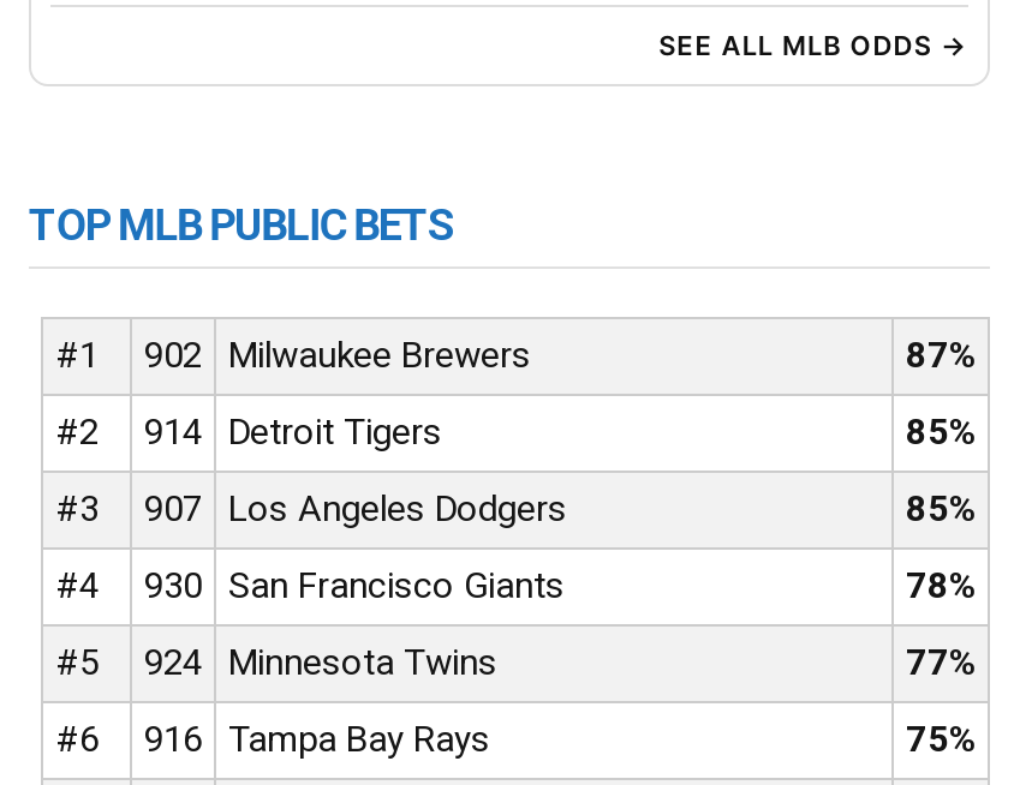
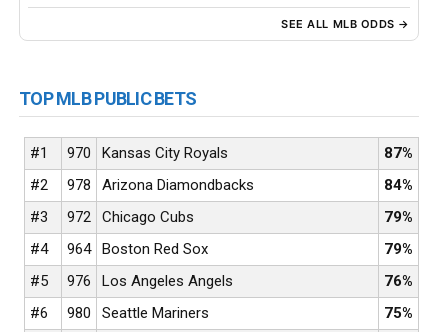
- 902
- Milwaukee Brewers
+ 970
+ Kansas City Royals

- 914
- Detroit Tigers
- 85%
+ 978
+ Arizona Diamondbacks
+ 84%

- 907
- Los Angeles Dodgers
- 85%
+ 972
+ Chicago Cubs
+ 79%

- 930
- San Francisco Giants
- 78%
+ 964
+ Boston Red Sox
+ 79%

- 924
- Minnesota Twins
- 77%
+ 976
+ Los Angeles Angels
+ 76%

- 916
- Tampa Bay Rays
+ 980
+ Seattle Mariners
